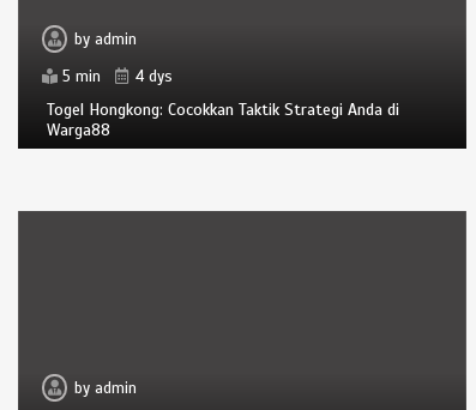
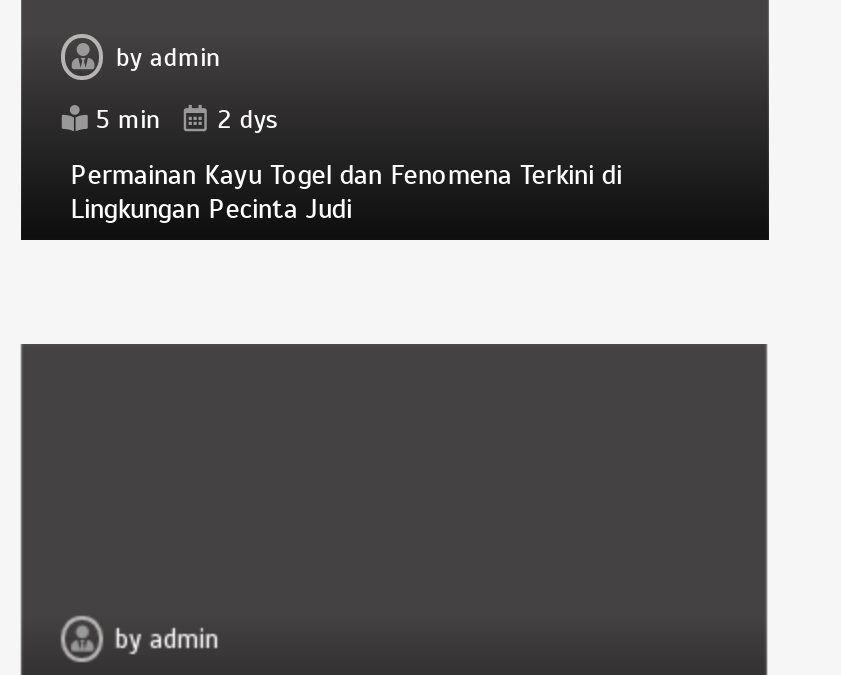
- 5 min 4 dys
+ 5 min 2 dys

- Togel Hongkong: Cocokkan Taktik Strategi Anda di
- Warga88
+ Permainan Kayu Togel dan Fenomena Terkini di
+ Lingkungan Pecinta Judi
